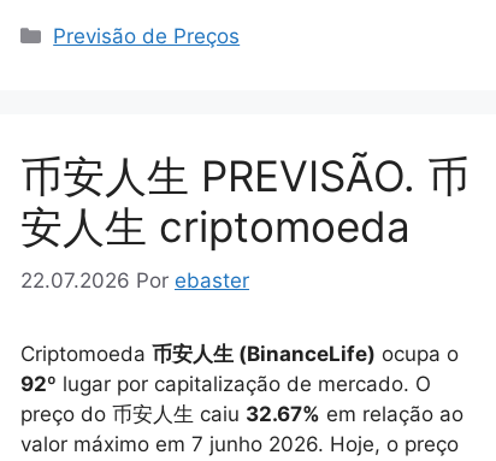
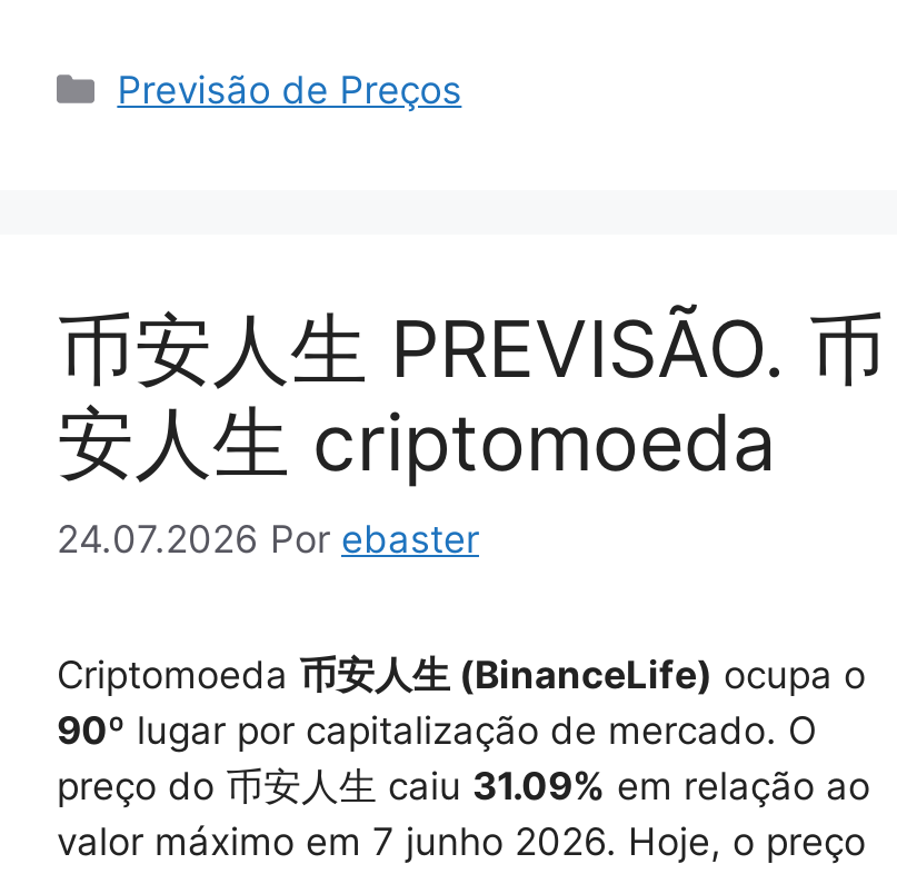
- 22.07.2026 Por ebaster
+ 24.07.2026 Por ebaster

- 92º lugar por capitalização de mercado. O
+ 90º lugar por capitalização de mercado. O

- preço do 币安人生 caiu 32.67% em relação ao
+ preço do 币安人生 caiu 31.09% em relação ao
